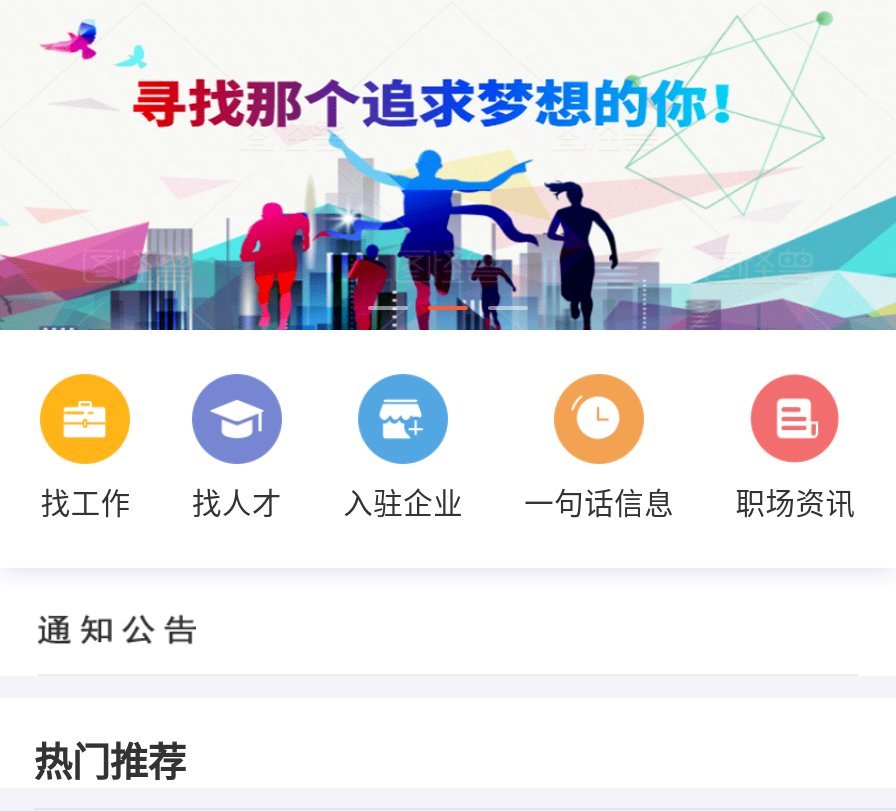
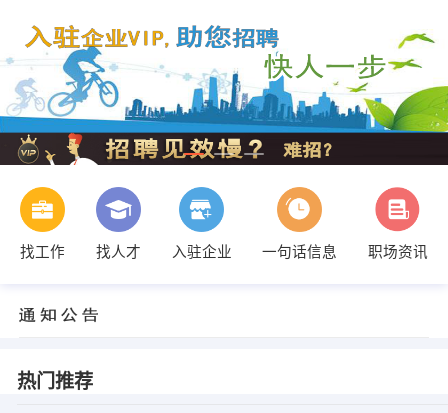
- [image]
+ [image]
